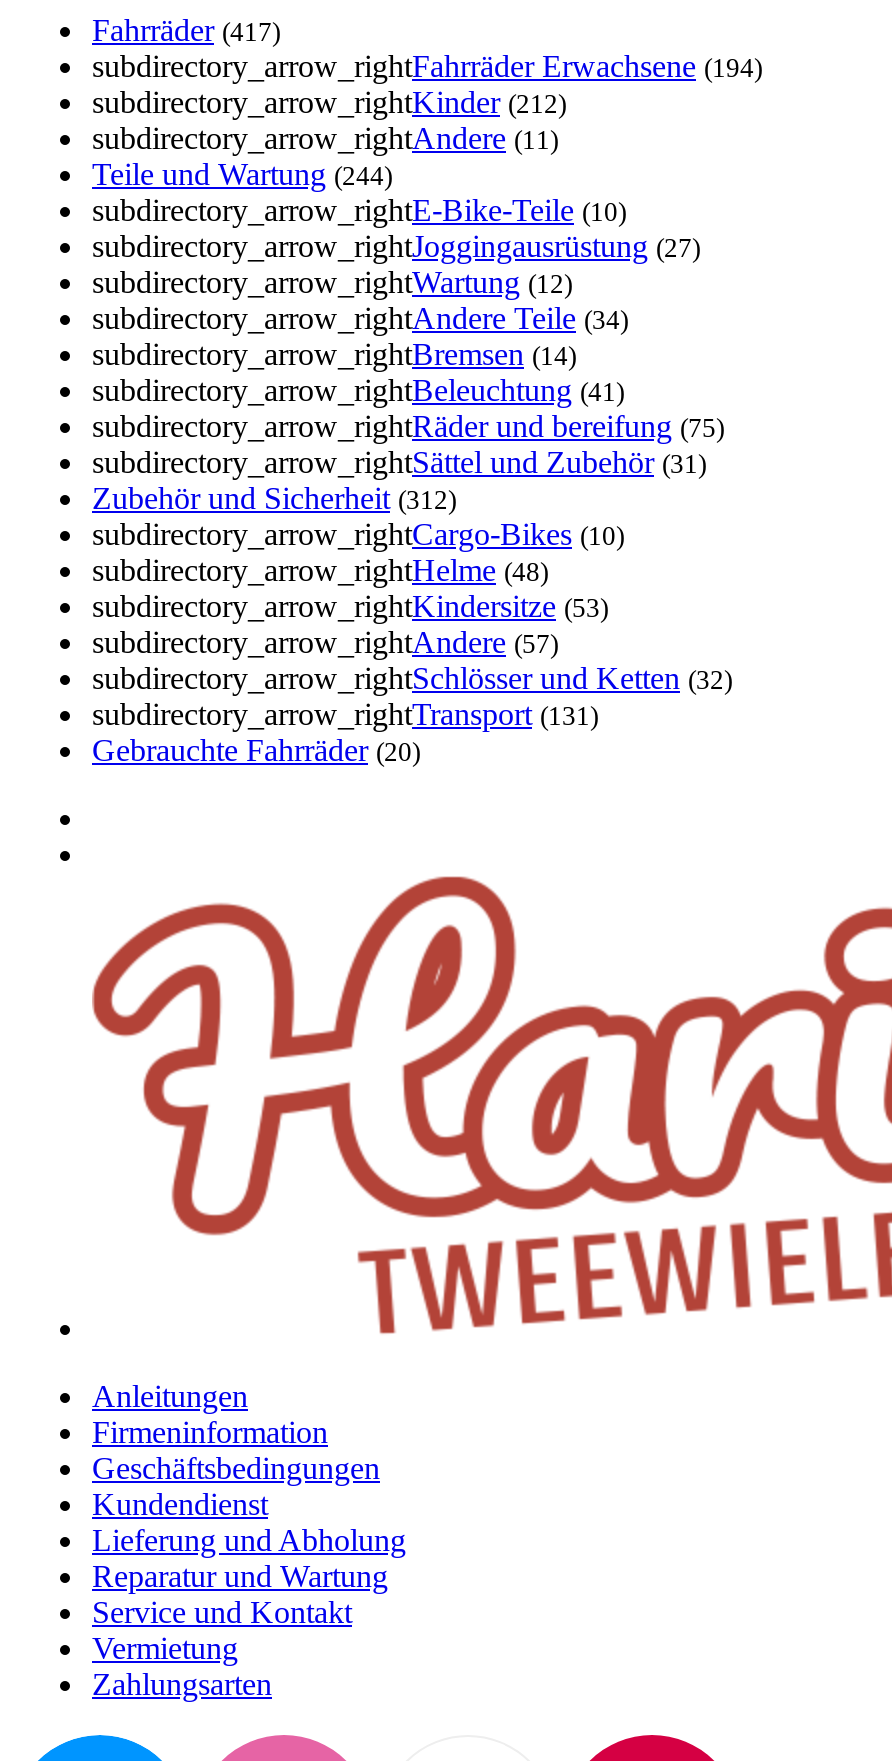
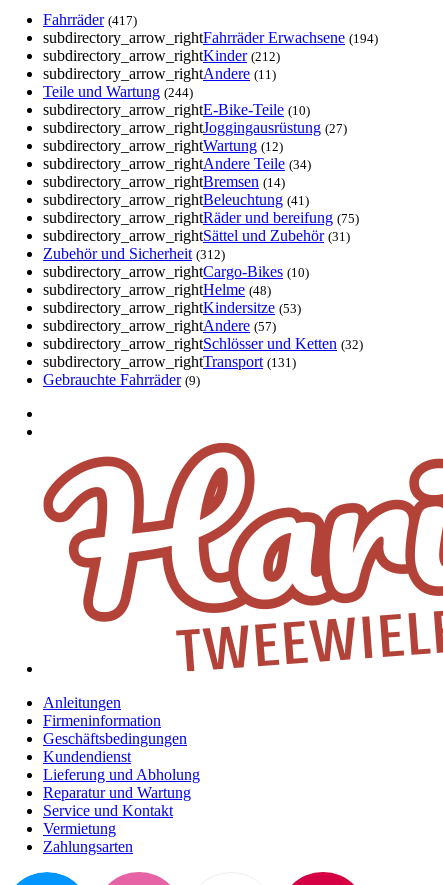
- Gebrauchte Fahrräder (20)
+ Gebrauchte Fahrräder (9)
